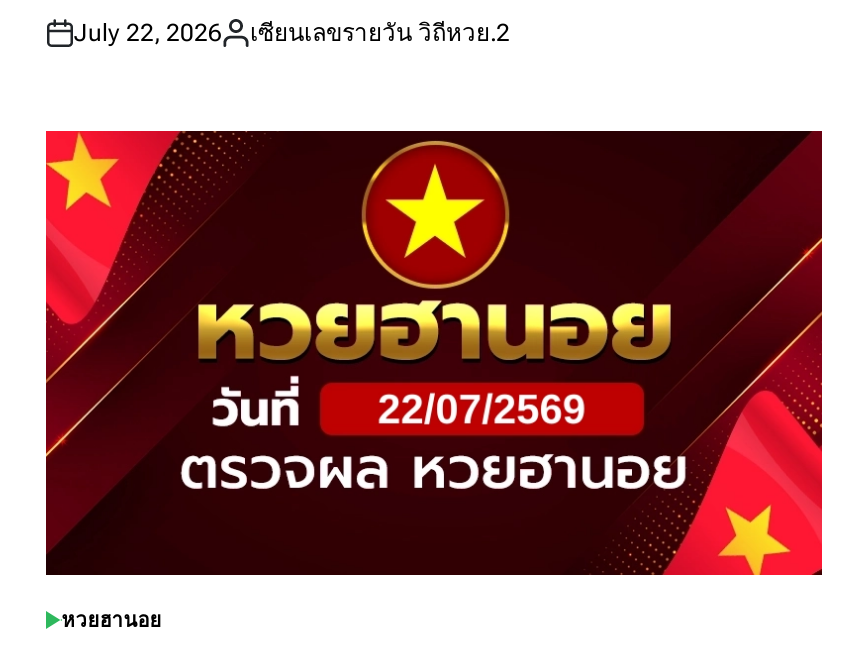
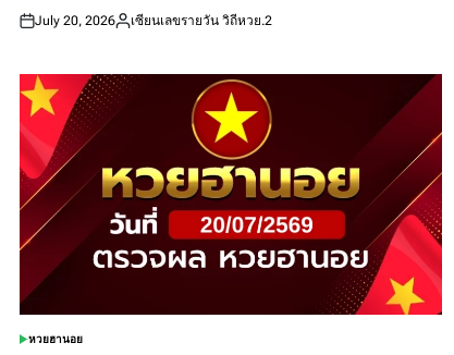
- July 22, 2026 เซียนเลขรายวัน วิถีหวย.2
+ July 20, 2026 เซียนเลขรายวัน วิถีหวย.2
